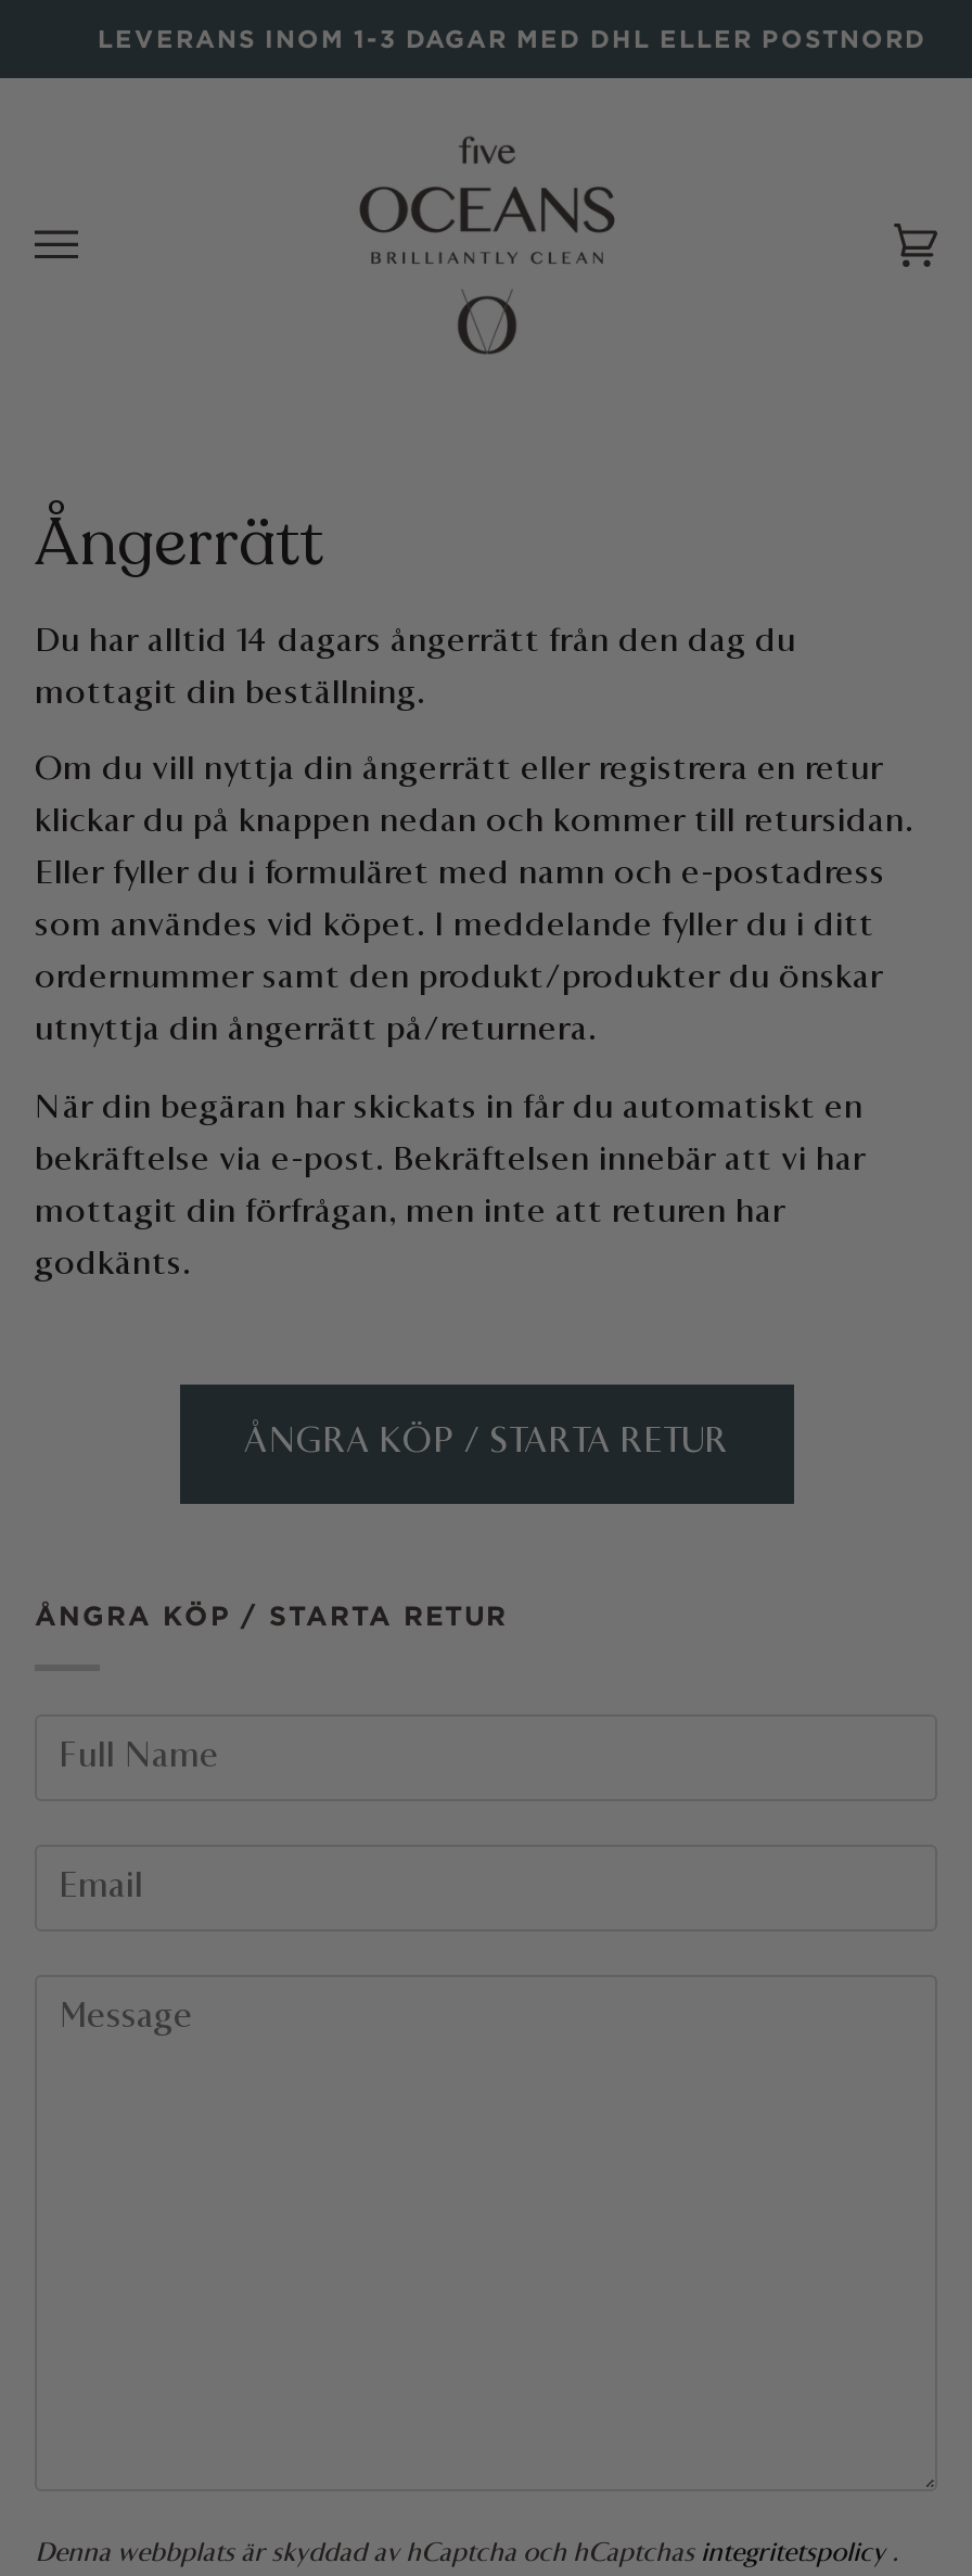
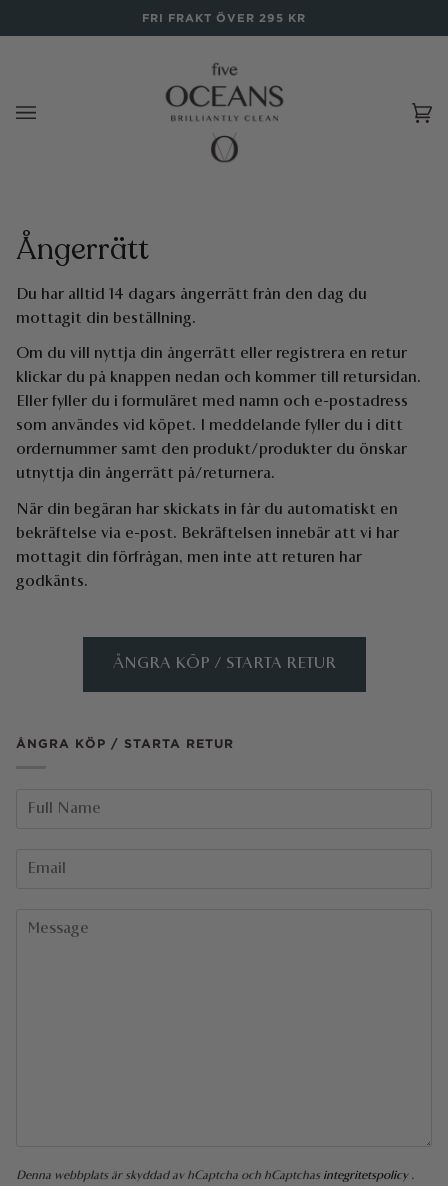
- LEVERANS INOM 1-3 DAGAR MED DHL ELLER POSTNORD
+ FRI FRAKT ÖVER 295 KR
